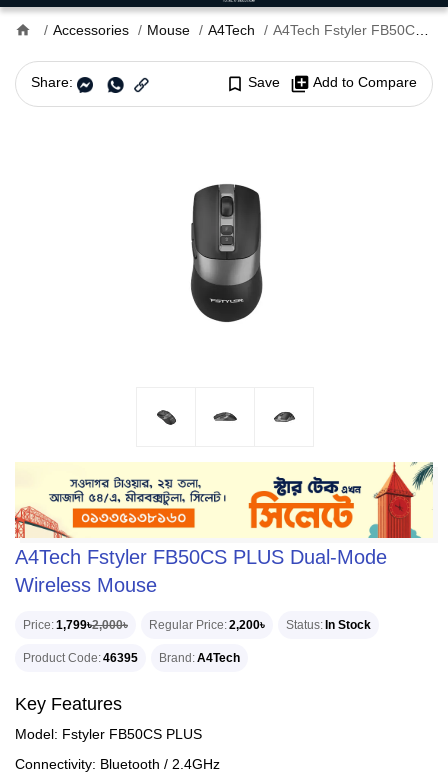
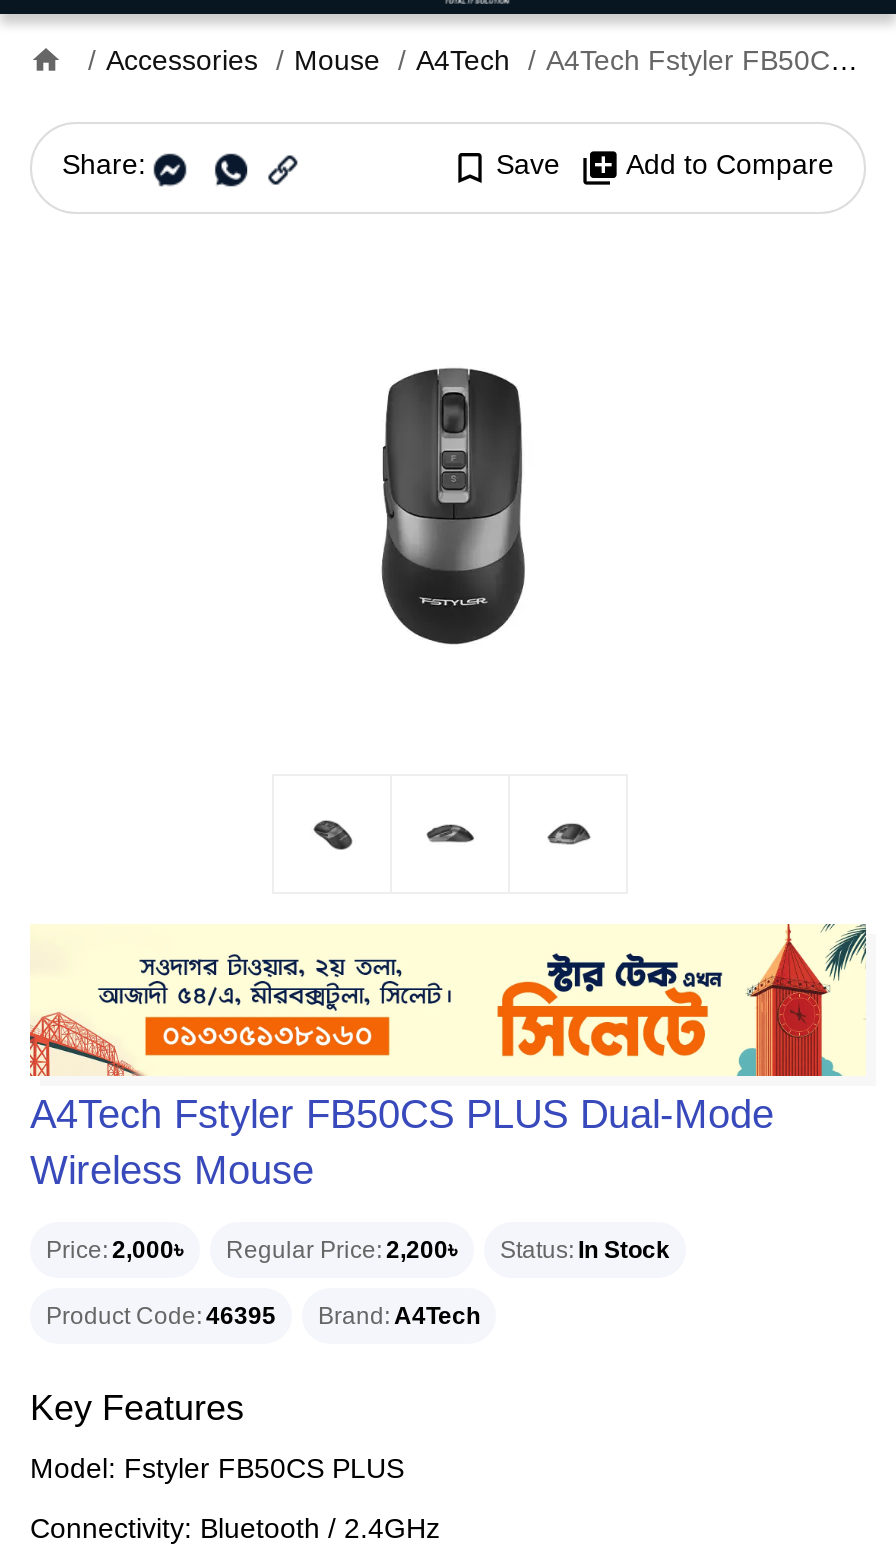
- Price 1,799৳2,000৳ Regular Price 2,200৳ Status In Stock
+ Price 2,000৳ Regular Price 2,200৳ Status In Stock
